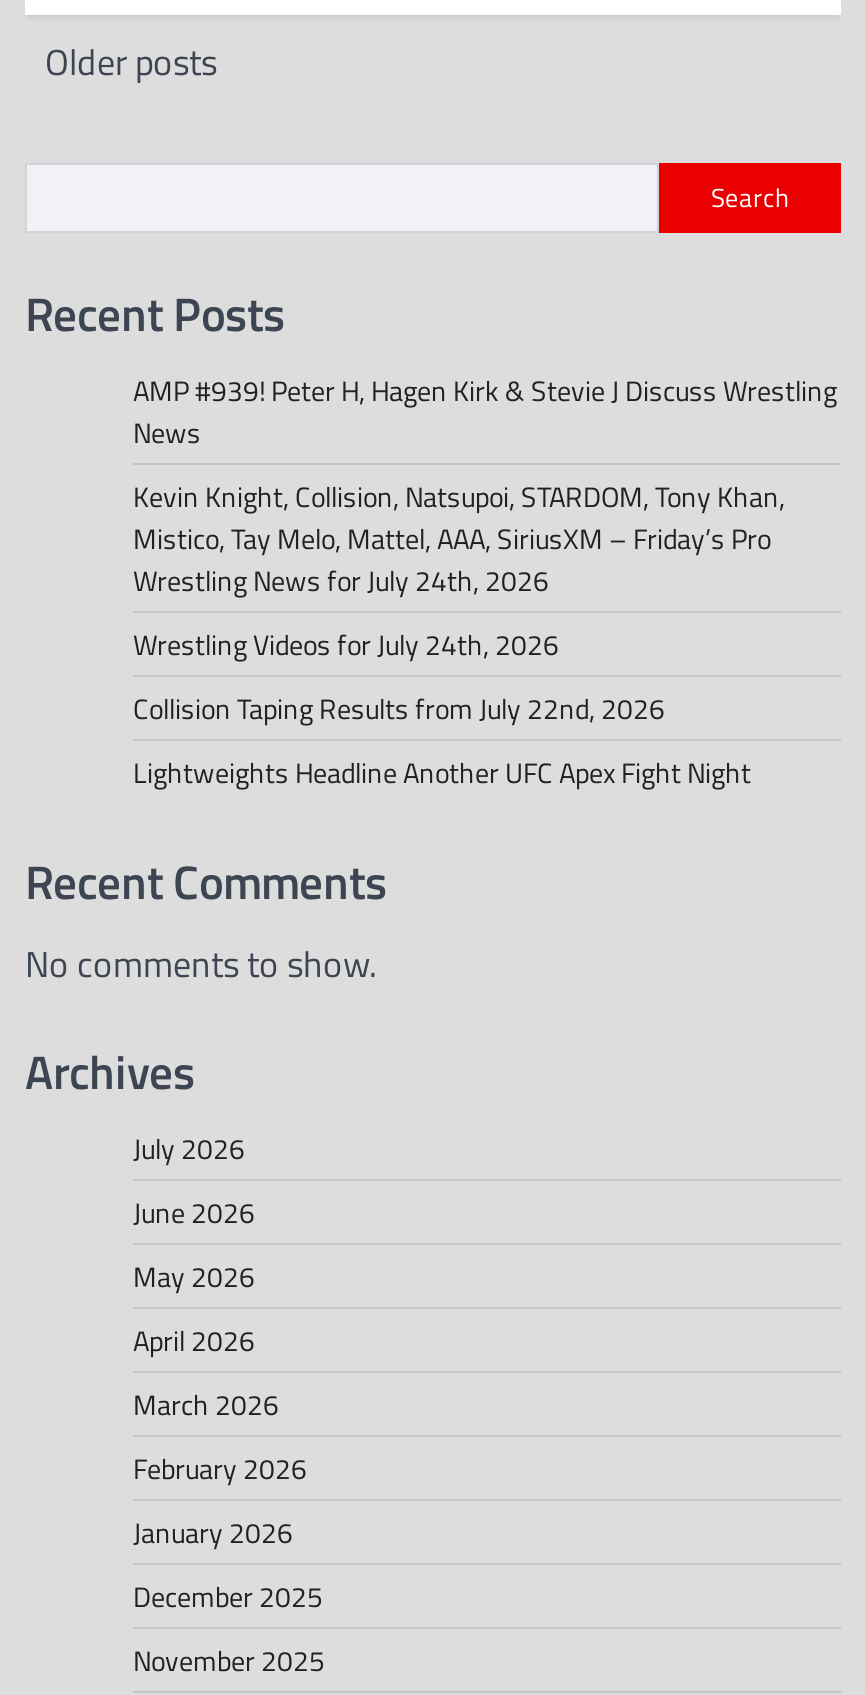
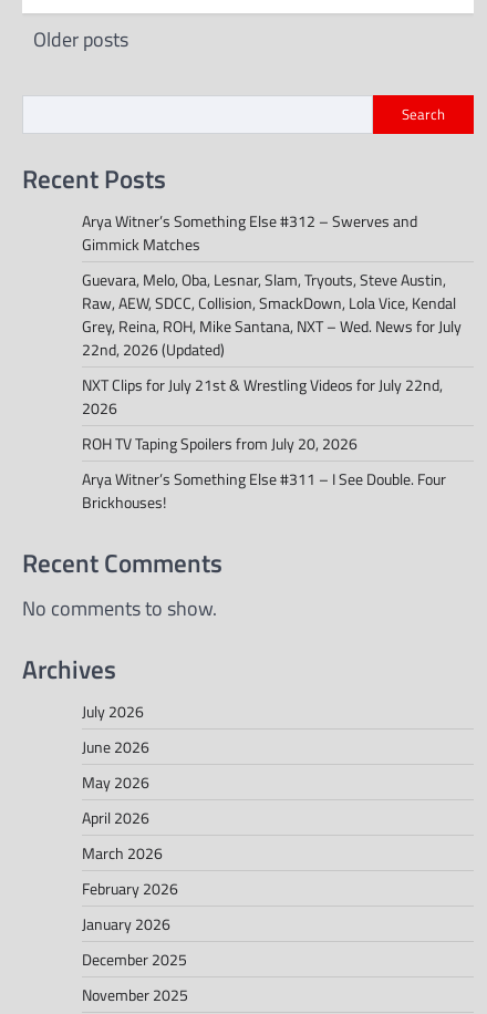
- AMP #939! Peter H, Hagen Kirk & Stevie J Discuss Wrestling
- News
+ Arya Witner’s Something Else #312 – Swerves and
+ Gimmick Matches

- Kevin Knight, Collision, Natsupoi, STARDOM, Tony Khan,
- Mistico, Tay Melo, Mattel, AAA, SiriusXM – Friday’s Pro
- Wrestling News for July 24th, 2026
+ Guevara, Melo, Oba, Lesnar, Slam, Tryouts, Steve Austin,
+ Raw, AEW, SDCC, Collision, SmackDown, Lola Vice, Kendal
+ Grey, Reina, ROH, Mike Santana, NXT – Wed. News for July
+ 22nd, 2026 (Updated)

- Wrestling Videos for July 24th, 2026
+ NXT Clips for July 21st & Wrestling Videos for July 22nd,
+ 2026

- Collision Taping Results from July 22nd, 2026
+ ROH TV Taping Spoilers from July 20, 2026

- Lightweights Headline Another UFC Apex Fight Night
+ Arya Witner’s Something Else #311 – I See Double. Four
+ Brickhouses!
